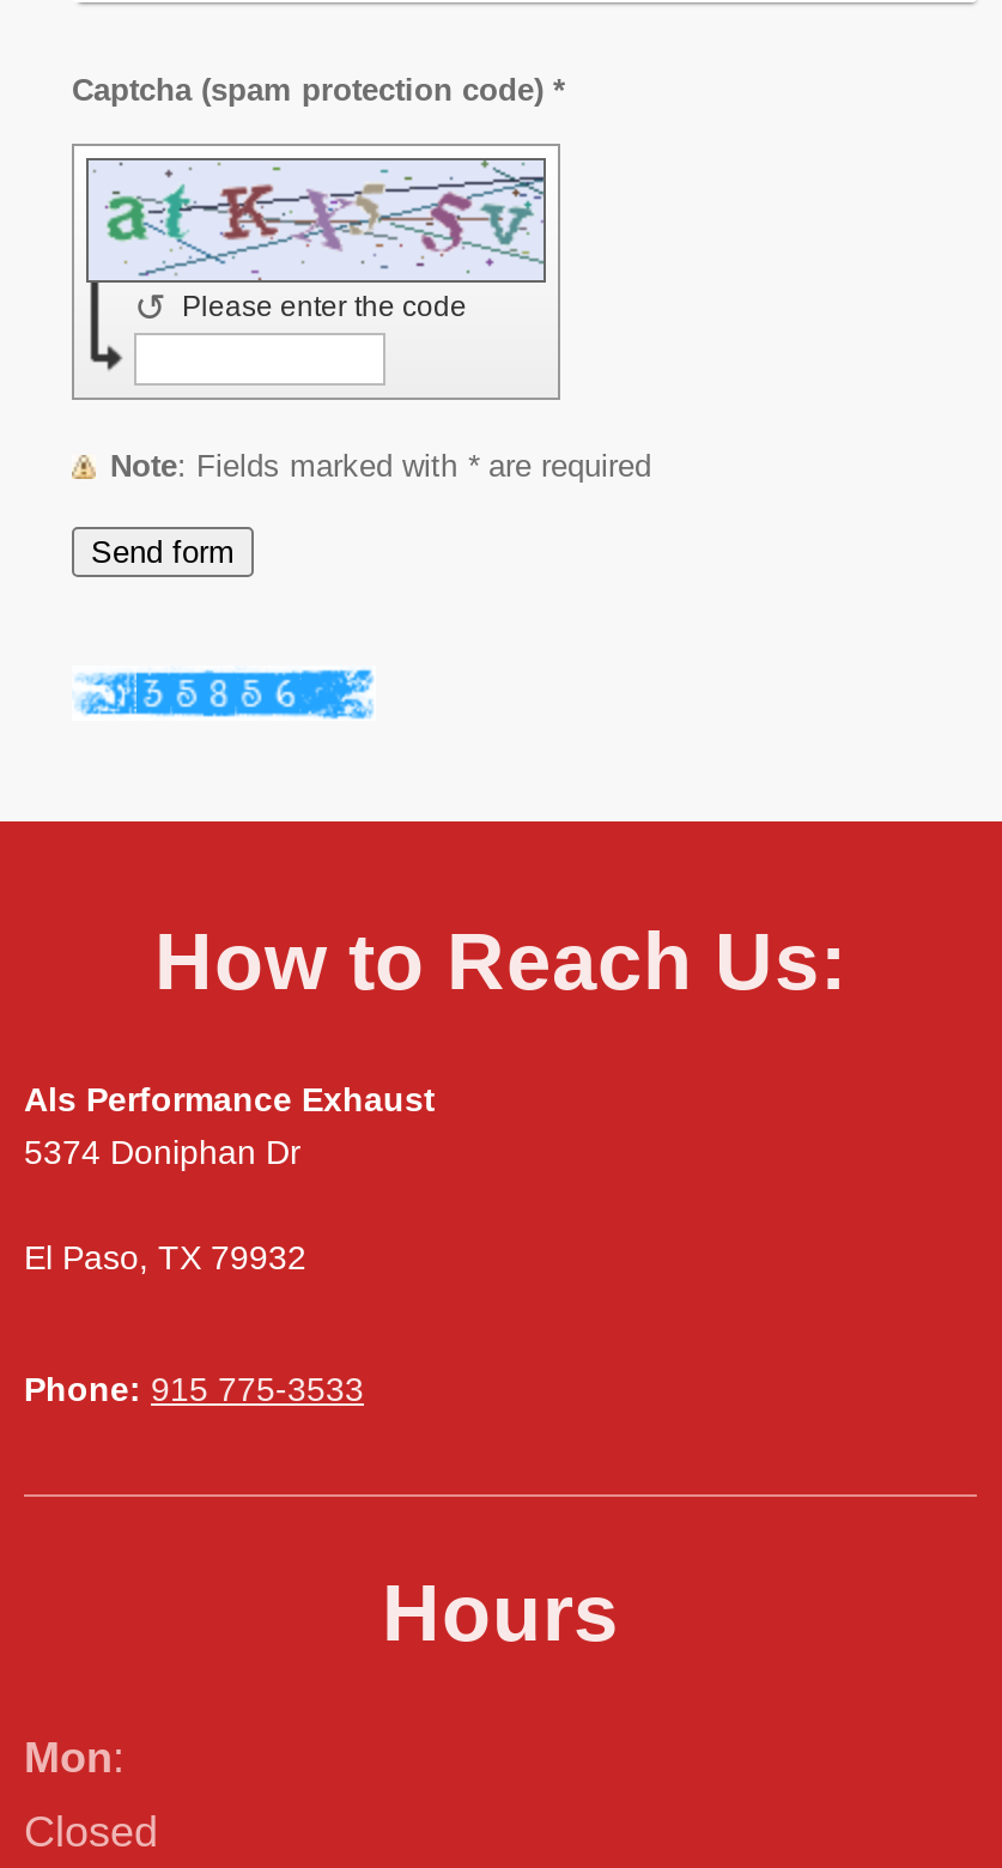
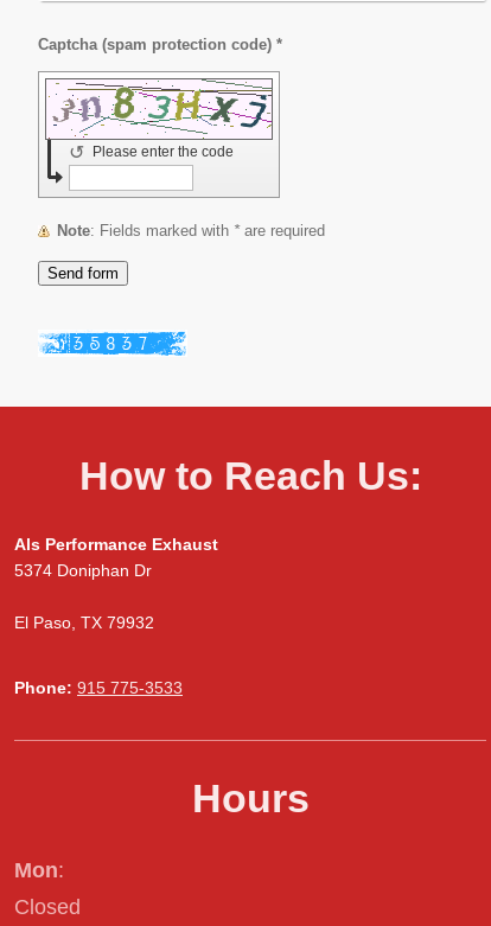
- [image]
+ [image]
